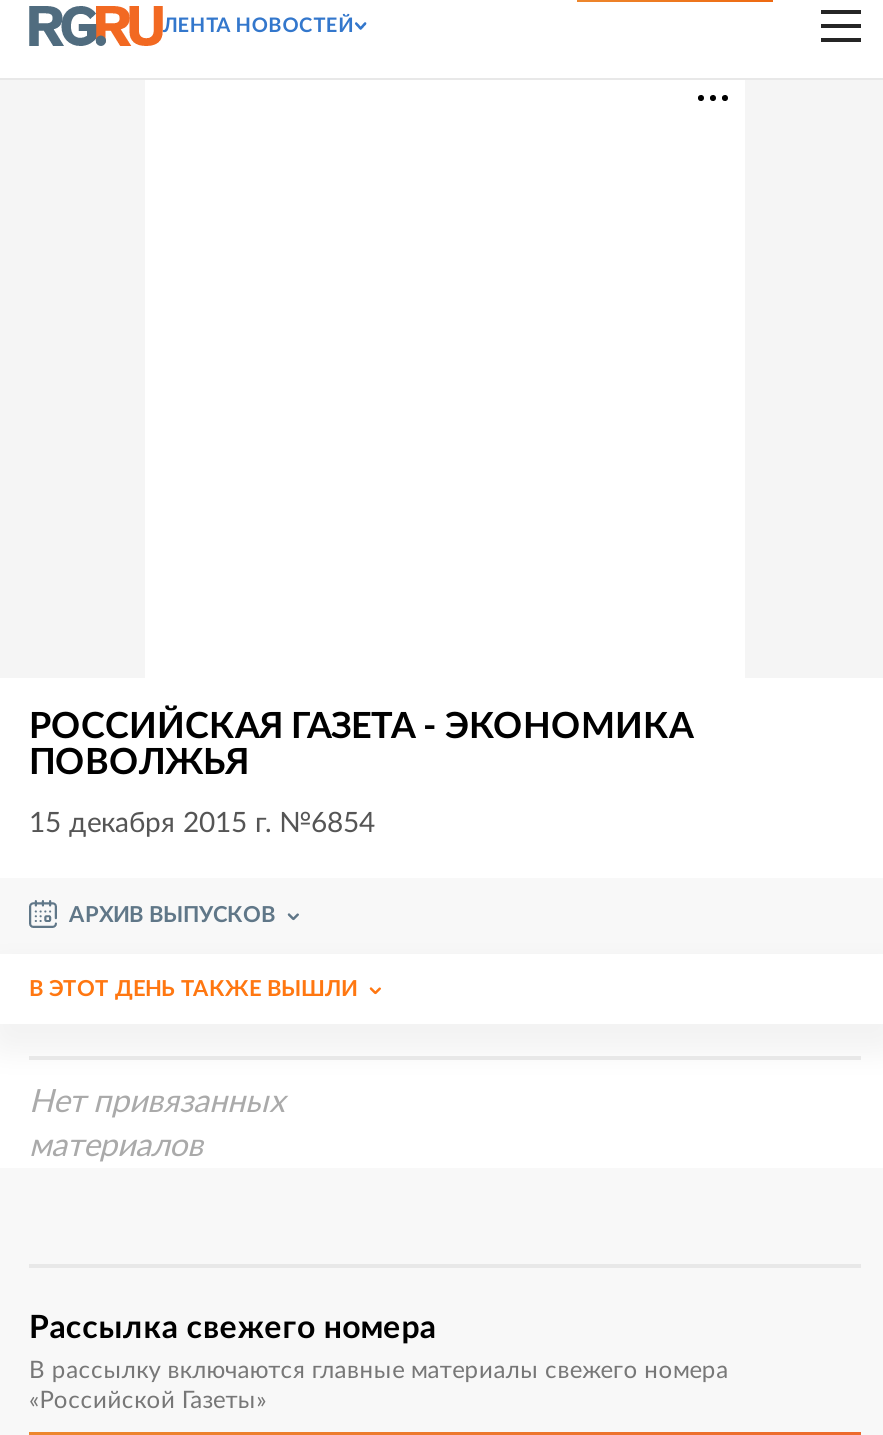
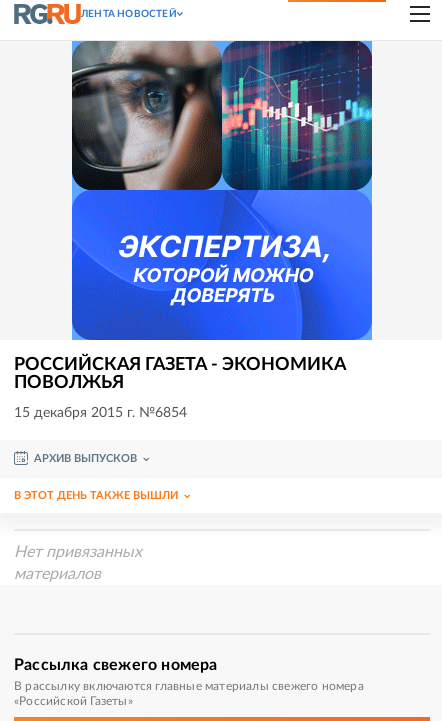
+ [image]
